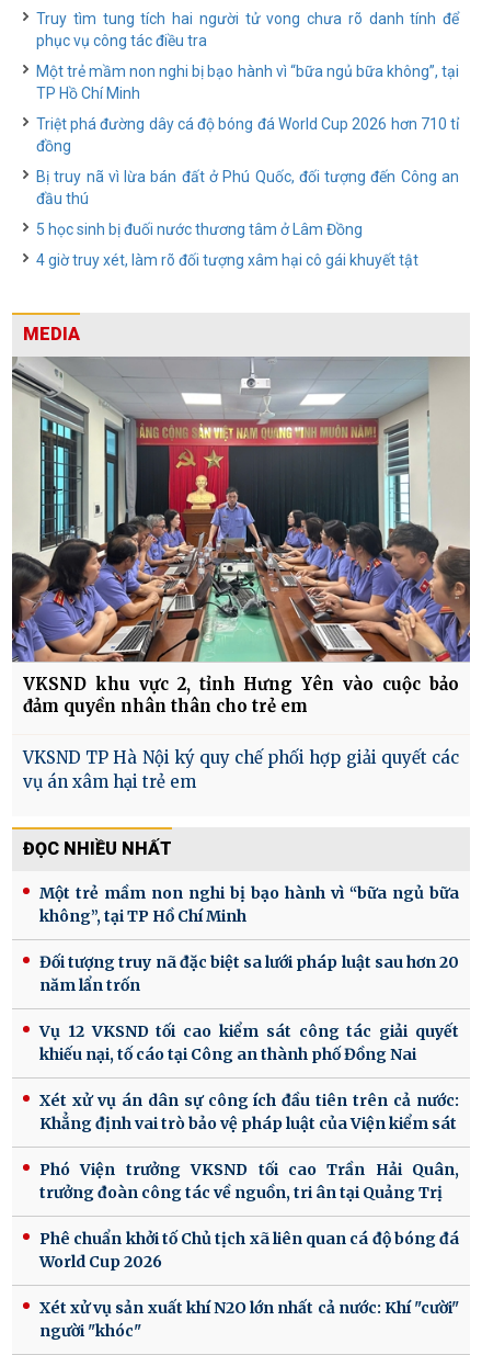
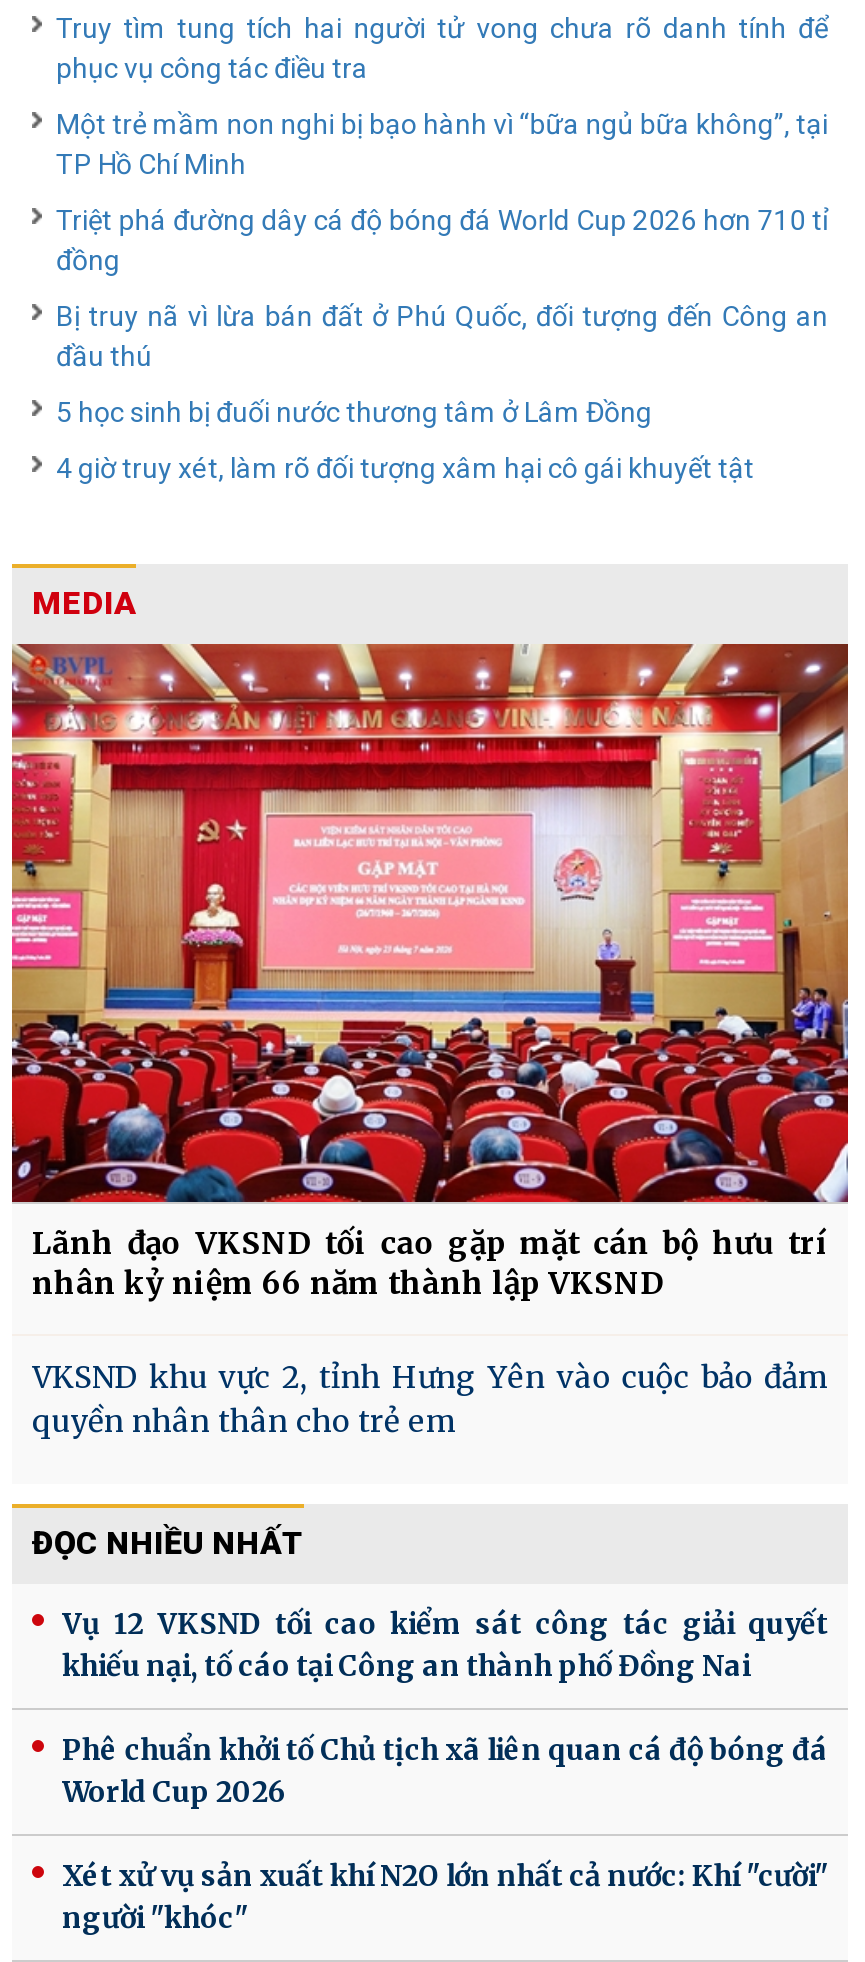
- [image]
- VKSND khu vực 2, tỉnh Hưng Yên vào cuộc bảo
- đảm quyền nhân thân cho trẻ em
+ [image]
+ Lãnh đạo VKSND tối cao gặp mặt cán bộ hưu trí
+ nhân kỷ niệm 66 năm thành lập VKSND

- VKSND TP Hà Nội ký quy chế phối hợp giải quyết các
- vụ án xâm hại trẻ em
+ VKSND khu vực 2, tỉnh Hưng Yên vào cuộc bảo đảm
+ quyền nhân thân cho trẻ em

- Một trẻ mầm non nghi bị bạo hành vì “bữa ngủ bữa
- không”, tại TP Hồ Chí Minh
- Đối tượng truy nã đặc biệt sa lưới pháp luật sau hơn 20
- năm lẩn trốn

- Xét xử vụ án dân sự công ích đầu tiên trên cả nước:
- Khẳng định vai trò bảo vệ pháp luật của Viện kiểm sát
- Phó Viện trưởng VKSND tối cao Trần Hải Quân,
- trưởng đoàn công tác về nguồn, tri ân tại Quảng Trị
